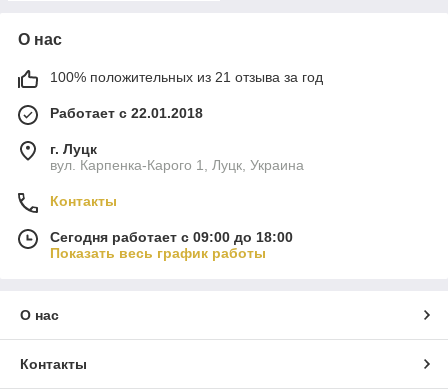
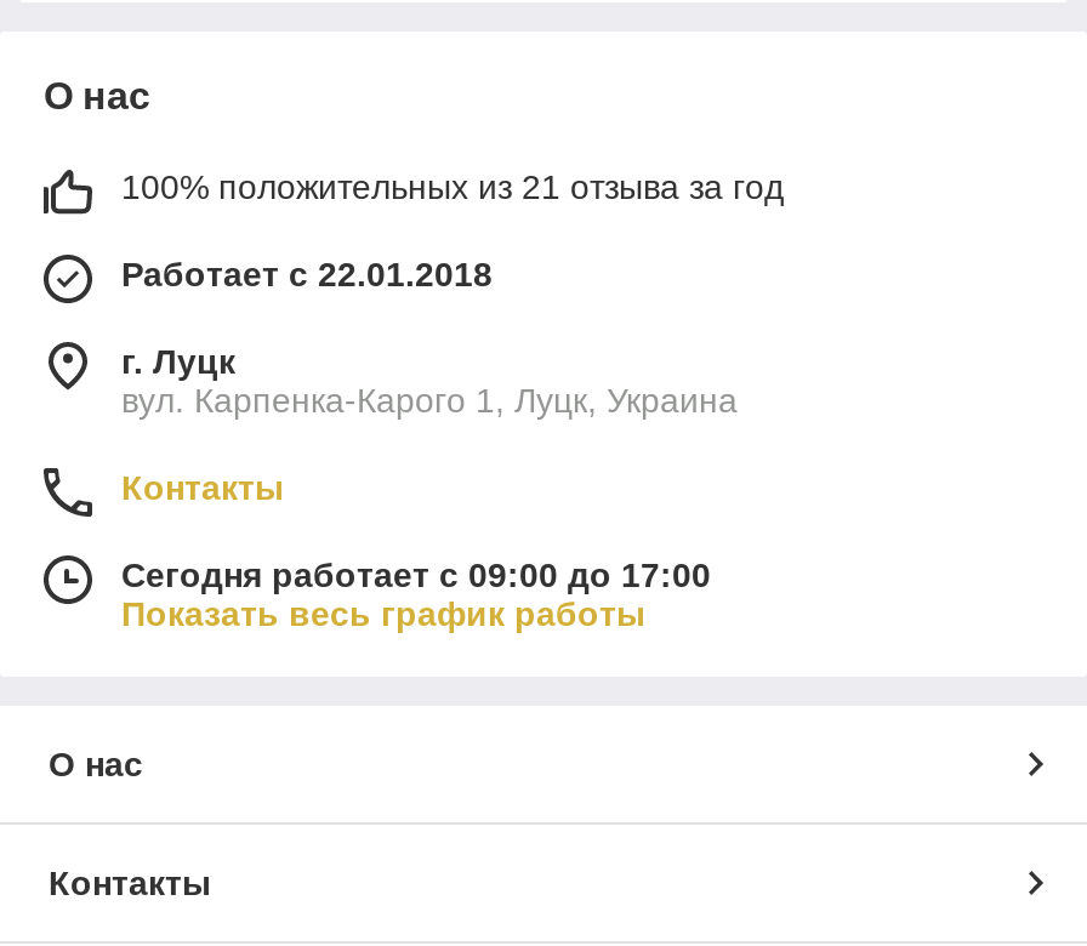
- Сегодня работает с 09:00 до 18:00
+ Сегодня работает с 09:00 до 17:00
